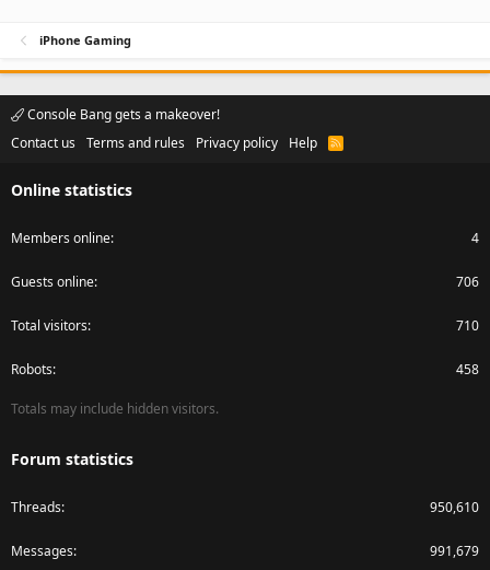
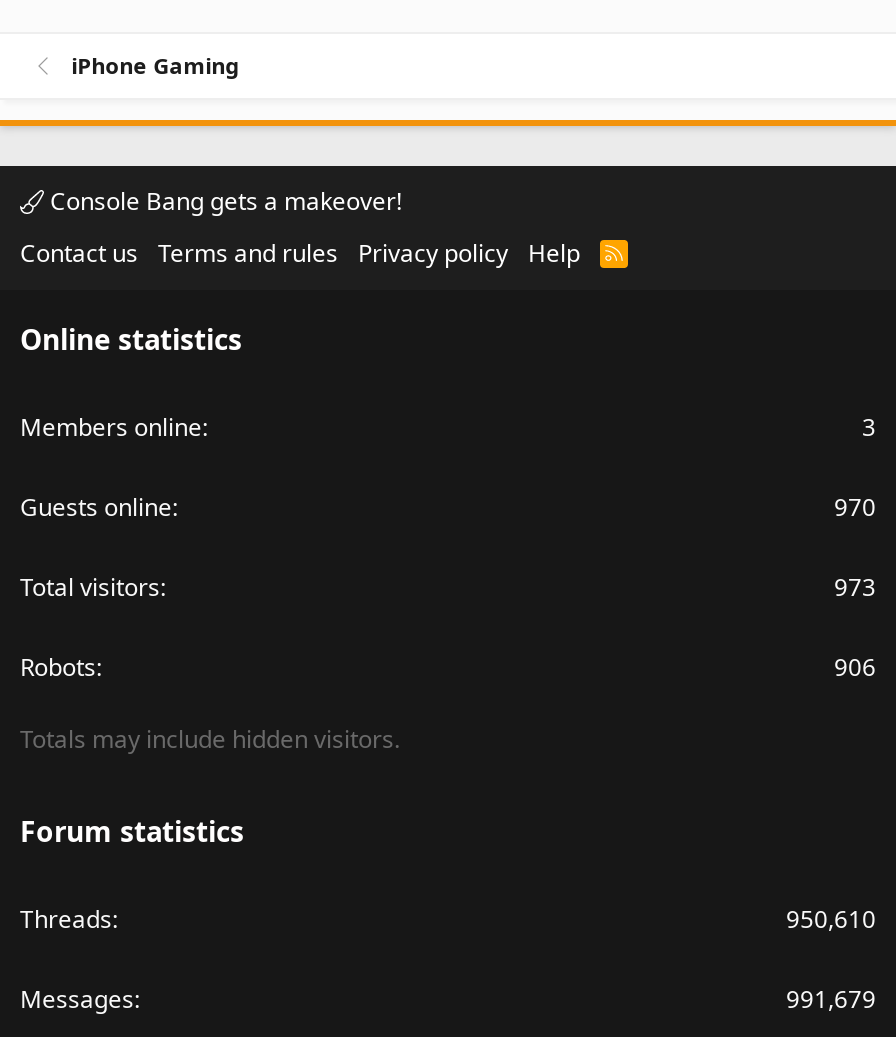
- 4
+ 3

- 706
+ 970

- 710
+ 973

- 458
+ 906
